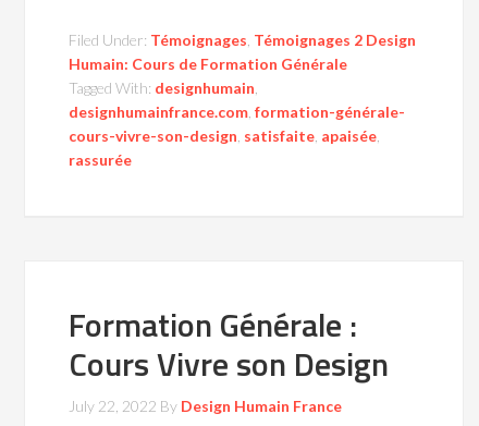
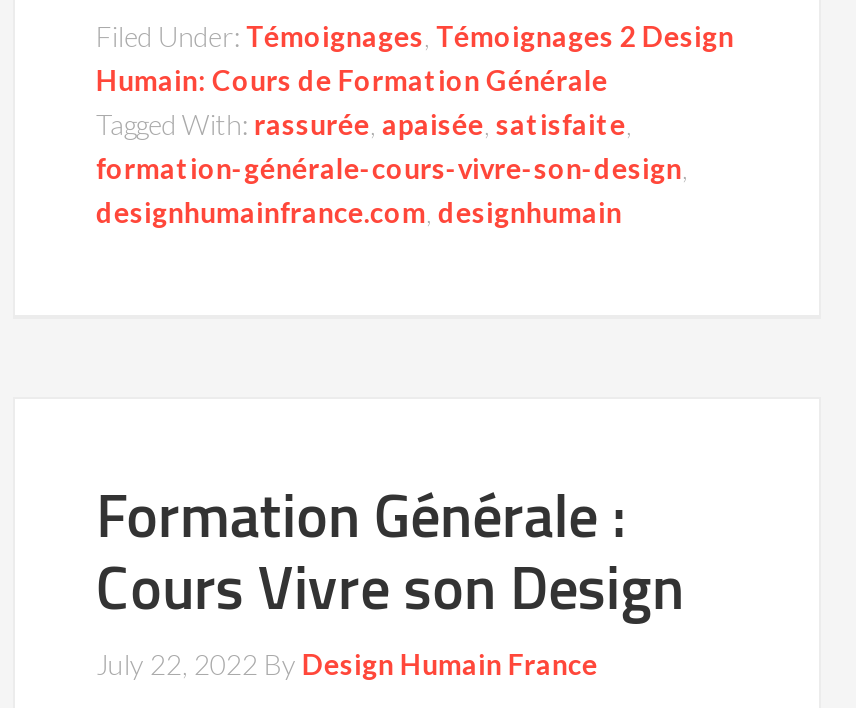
- Tagged With: designhumain,
- designhumainfrance.com, formation-générale-
- cours-vivre-son-design, satisfaite, apaisée,
- rassurée
+ Tagged With: rassurée, apaisée, satisfaite,
+ formation-générale-cours-vivre-son-design,
+ designhumainfrance.com, designhumain
